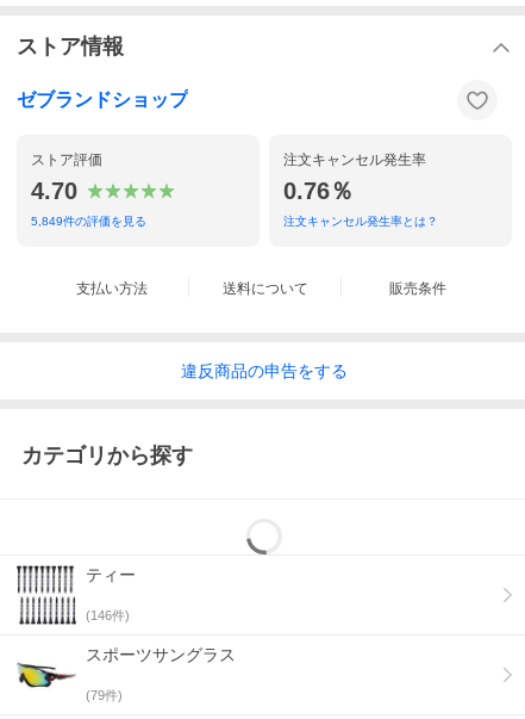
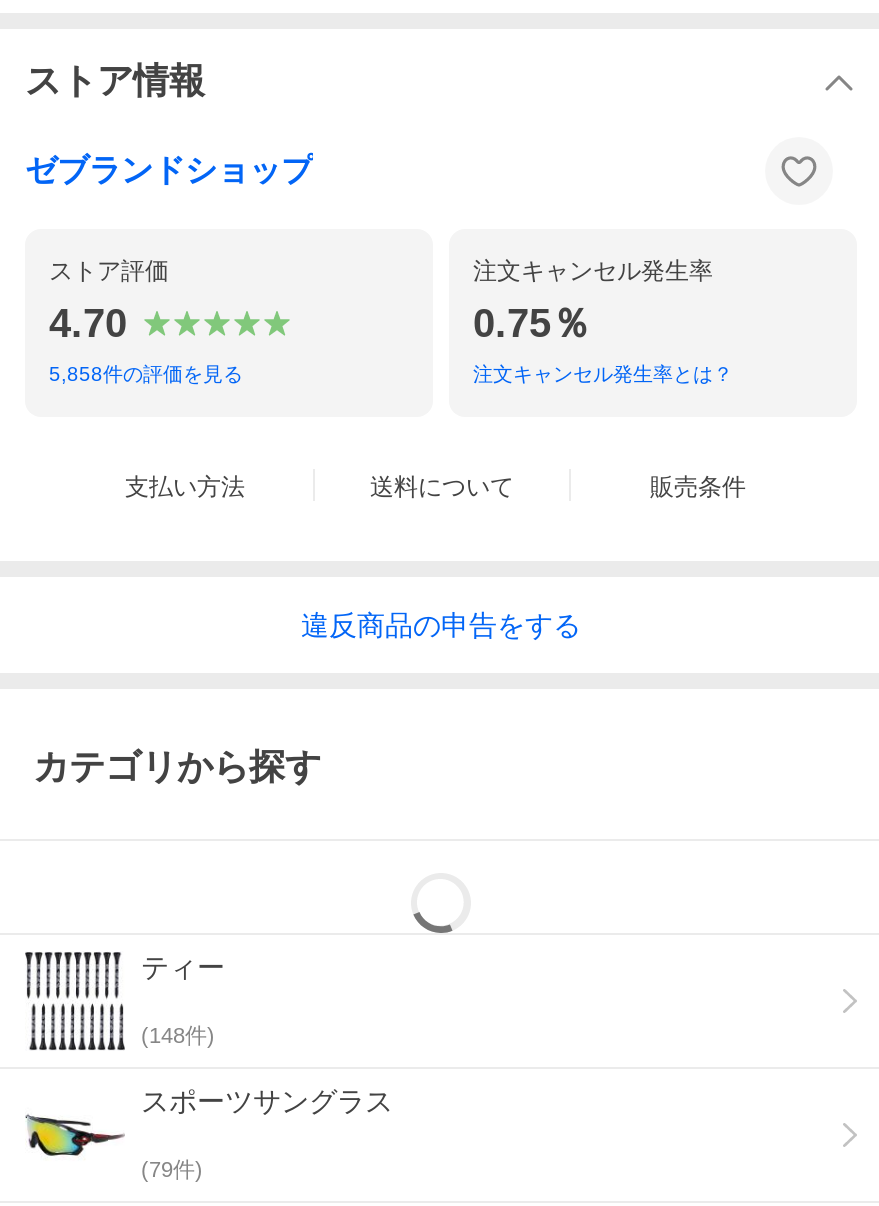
- 0.76％
+ 0.75％

- 5,849件の評価を見る
+ 5,858件の評価を見る

- (146件)
+ (148件)
